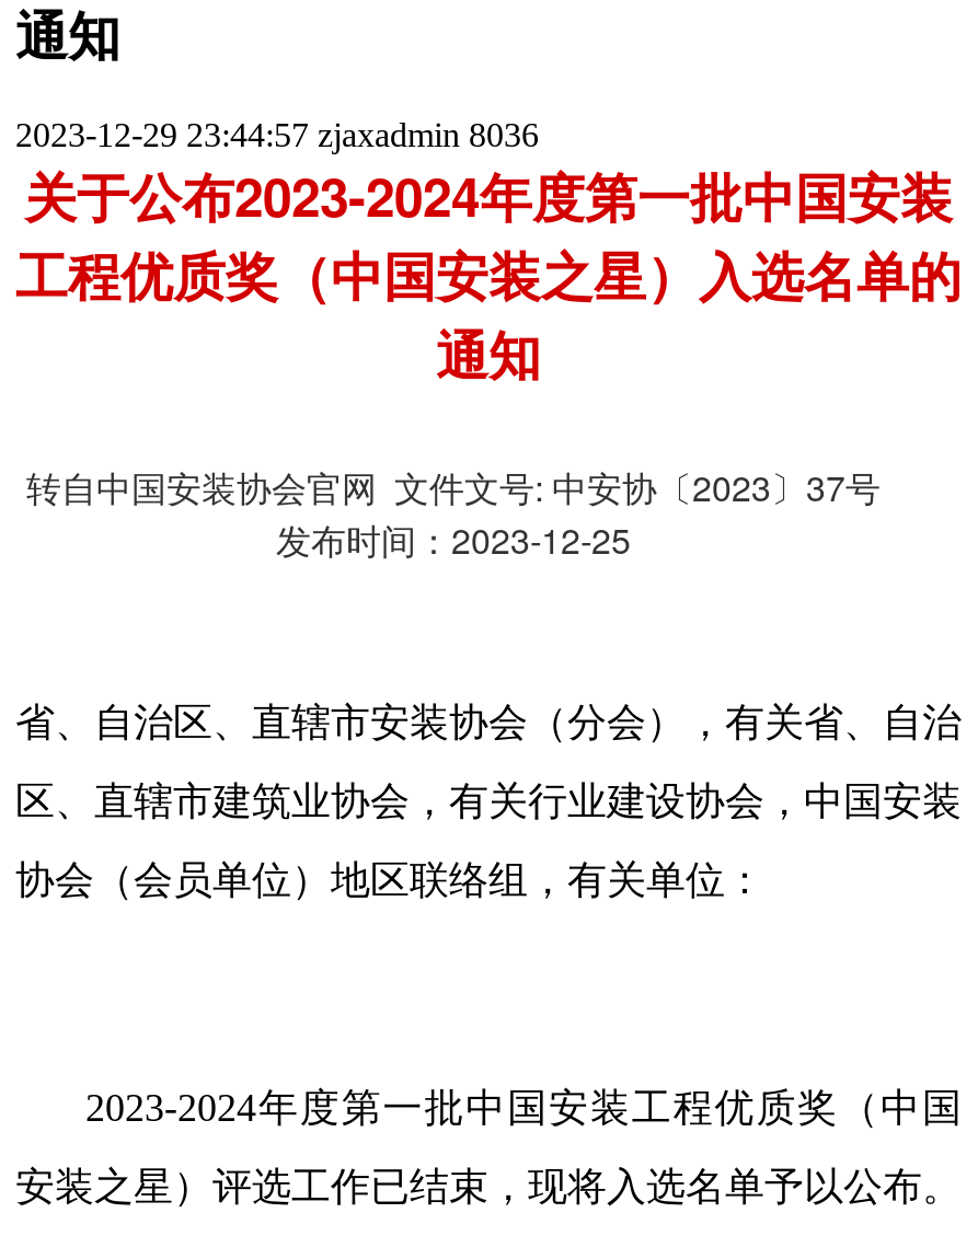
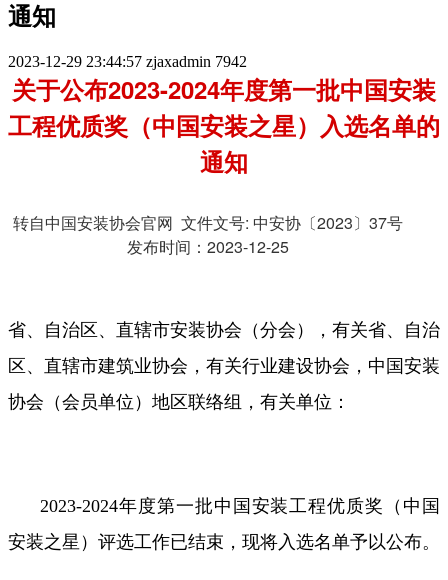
- 2023-12-29 23:44:57 zjaxadmin 8036
+ 2023-12-29 23:44:57 zjaxadmin 7942
